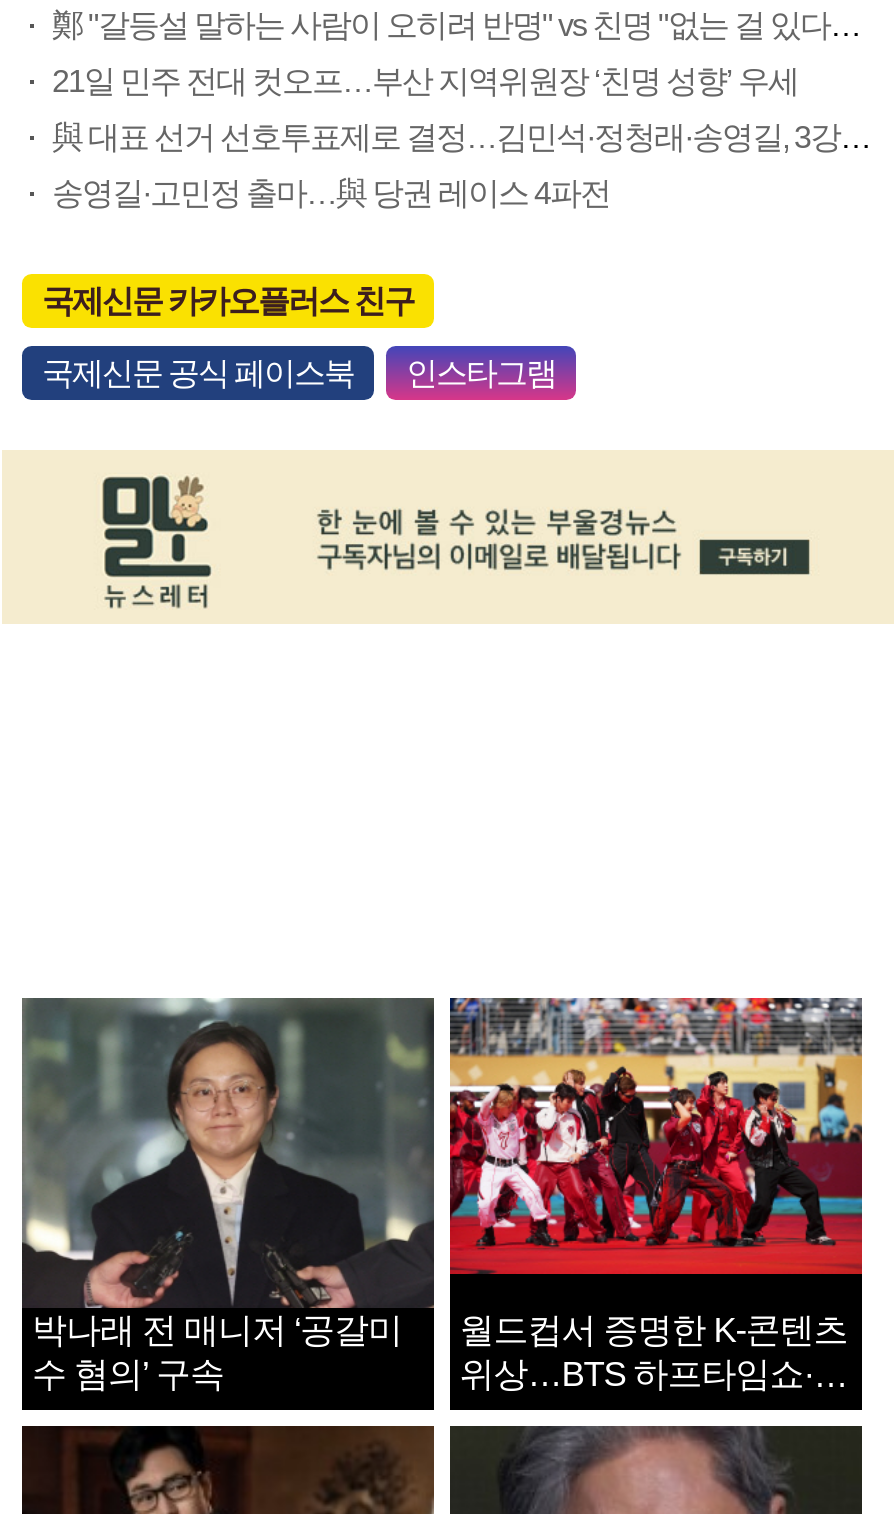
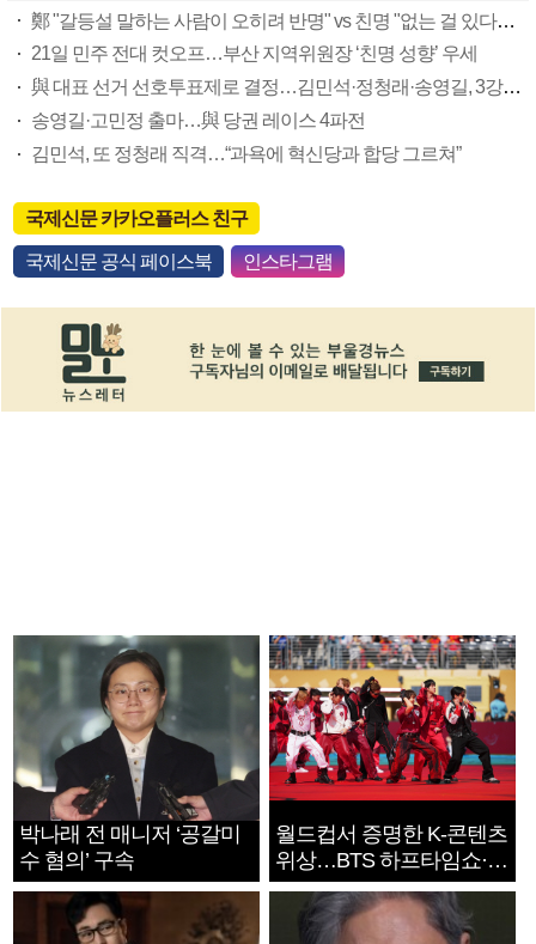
+ 김민석, 또 정청래 직격…“과욕에 혁신당과 합당 그르쳐”
